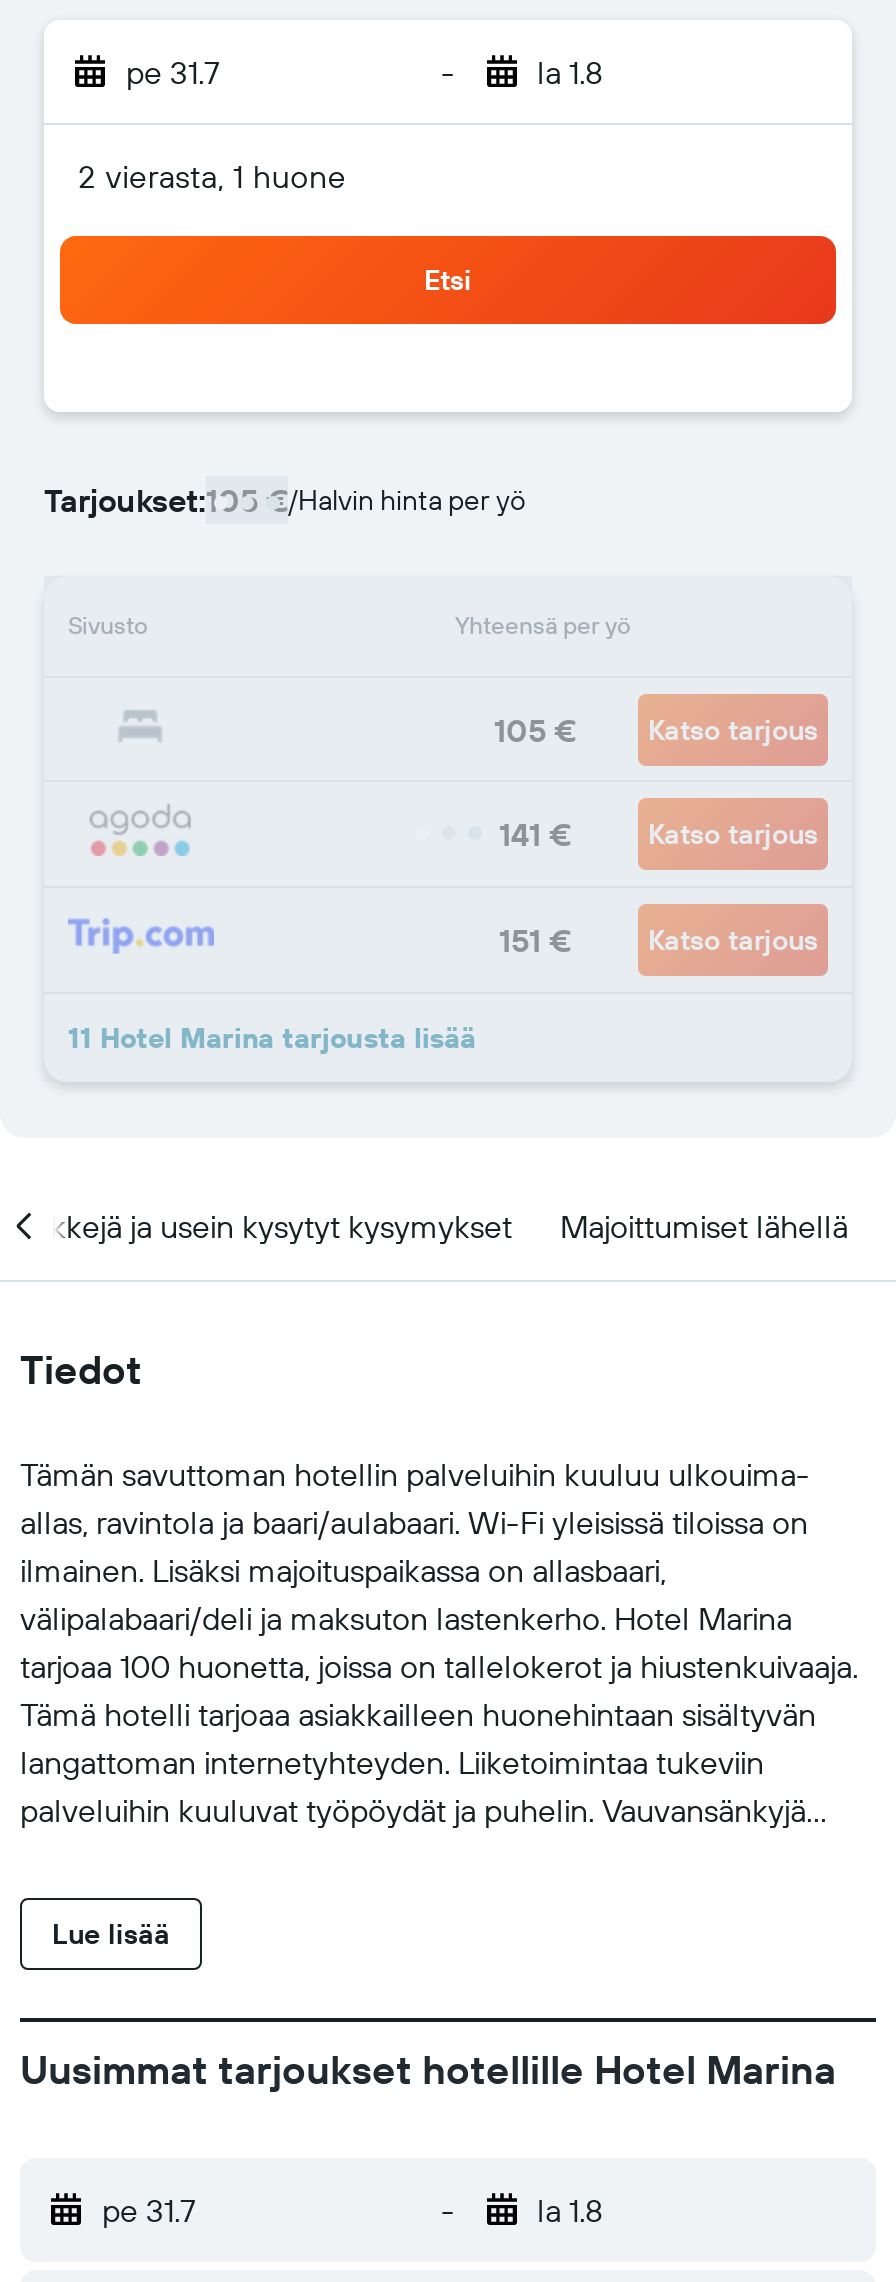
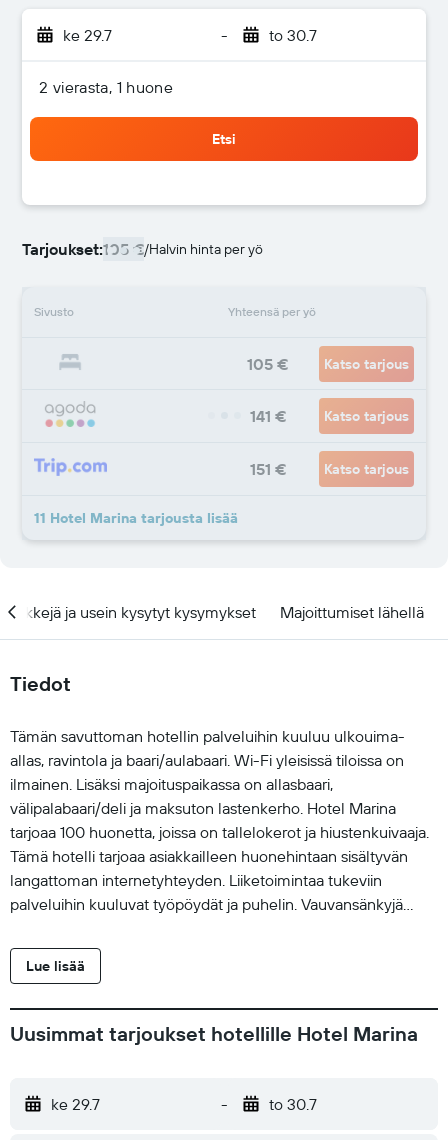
- pe 31.7
+ ke 29.7

- la 1.8
+ to 30.7

- pe 31.7
+ ke 29.7

- la 1.8
+ to 30.7
